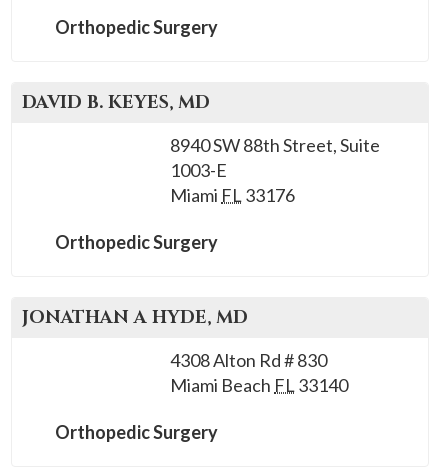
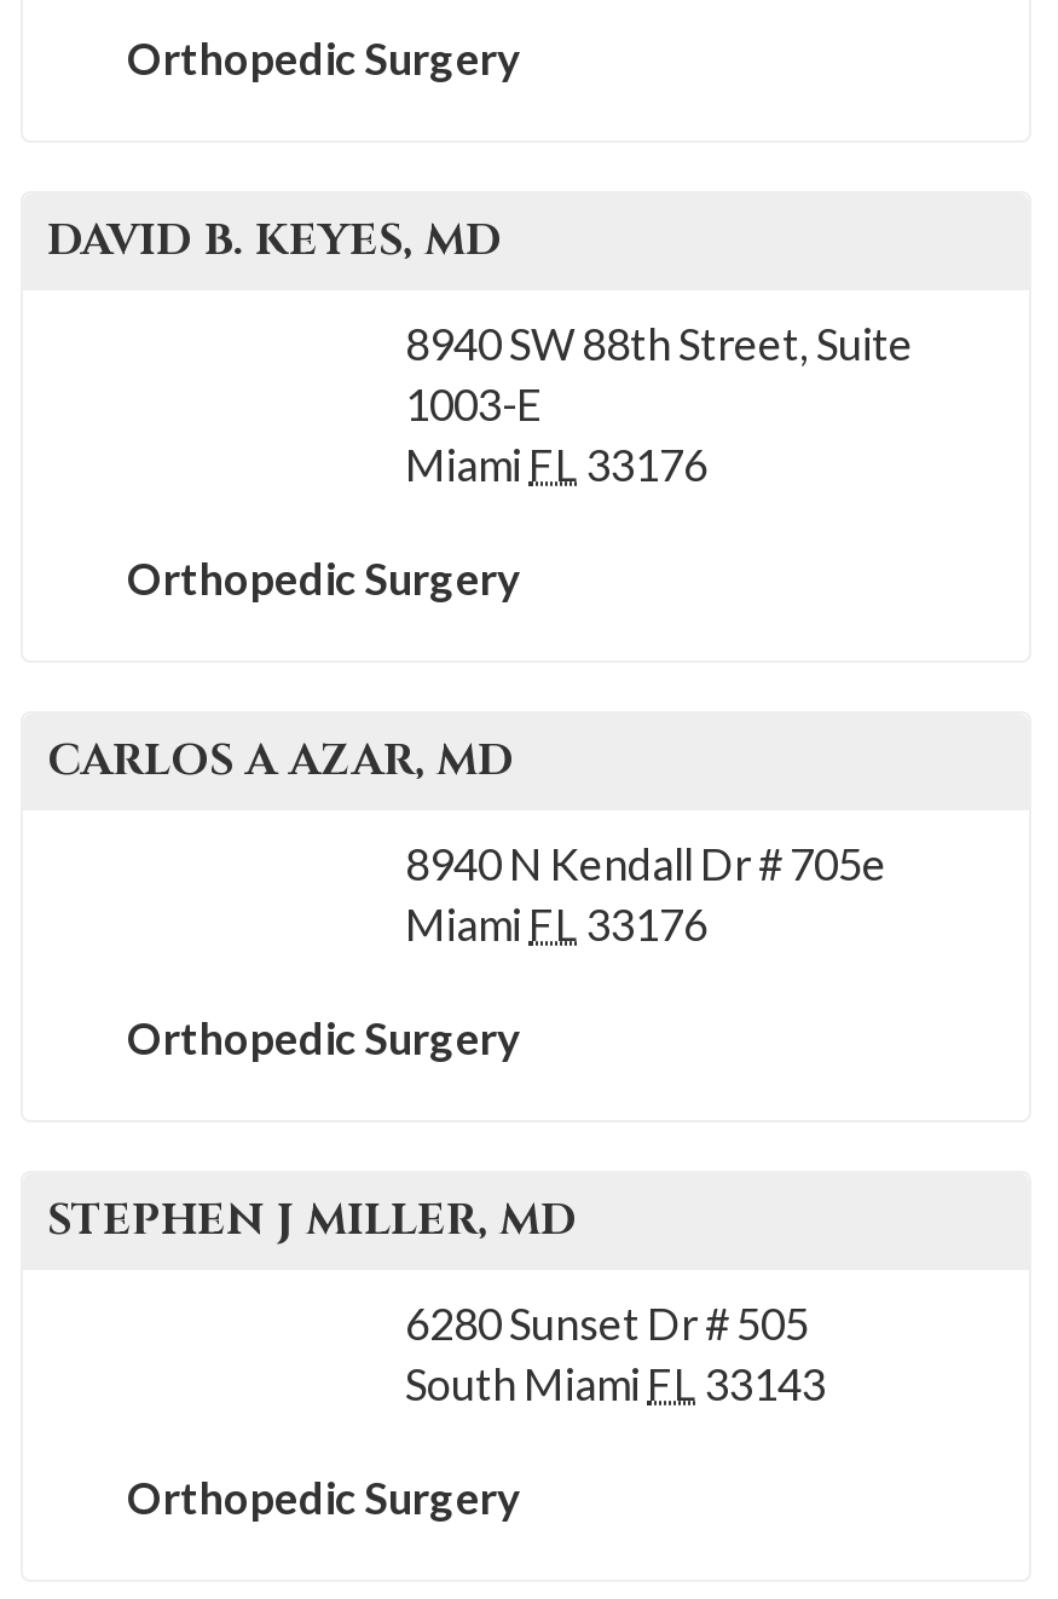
- JONATHAN A HYDE, MD
- 4308 Alton Rd # 830
- Miami Beach FL 33140
+ CARLOS A AZAR, MD
+ 8940 N Kendall Dr # 705e
+ Miami FL 33176
+ Orthopedic Surgery
+ STEPHEN J MILLER, MD
+ 6280 Sunset Dr # 505
+ South Miami FL 33143
